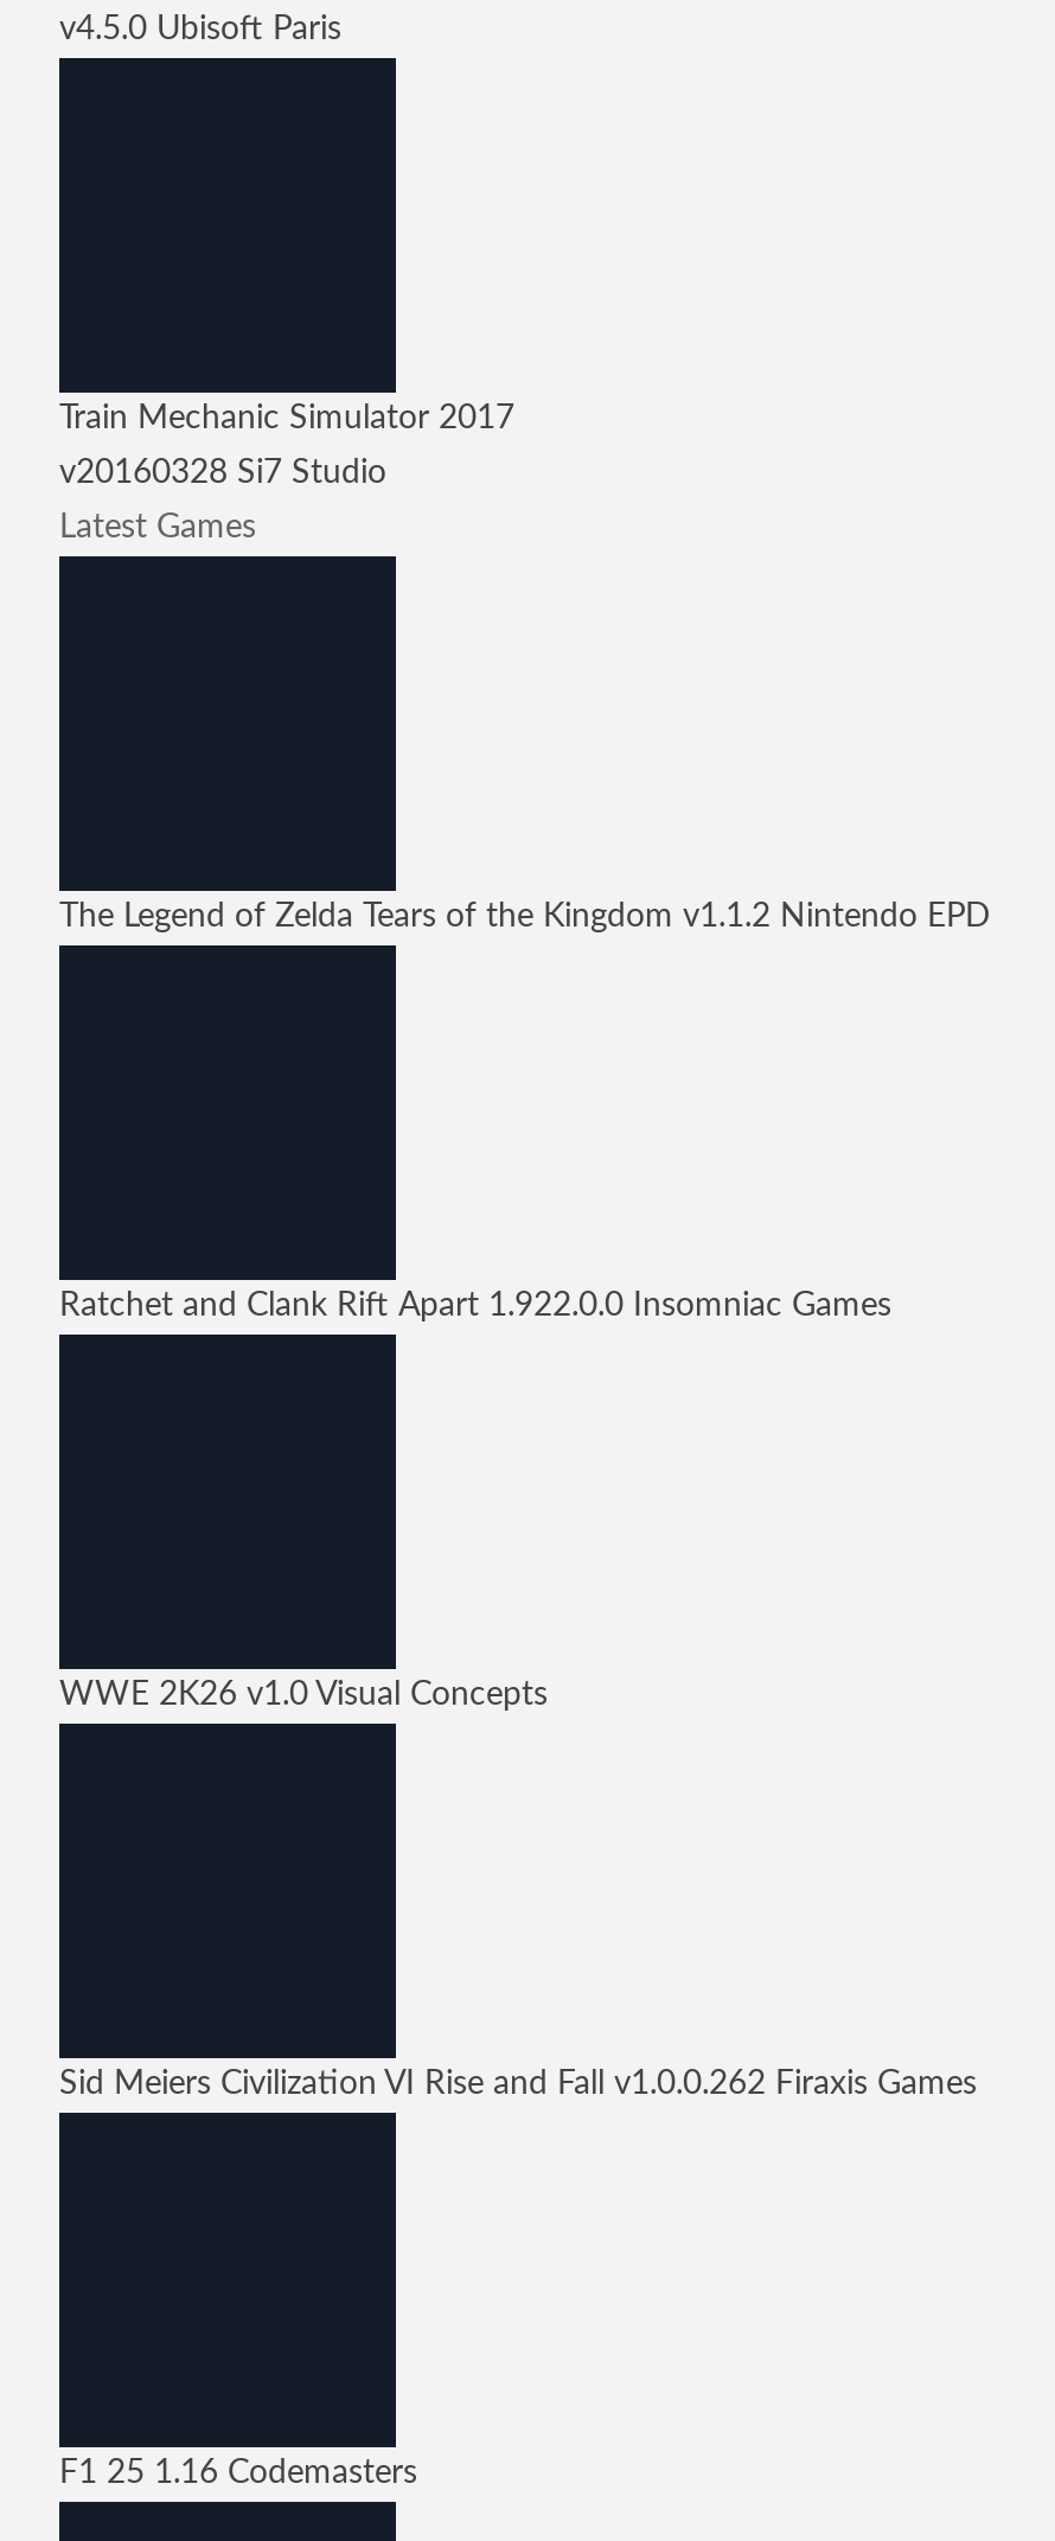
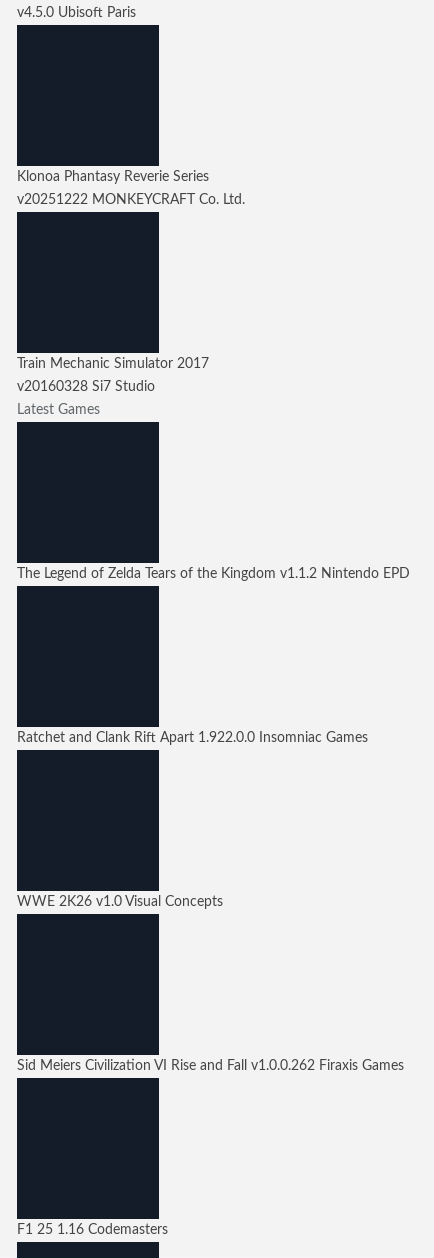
+ Klonoa Phantasy Reverie Series
+ v20251222 MONKEYCRAFT Co. Ltd.
